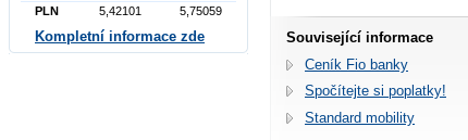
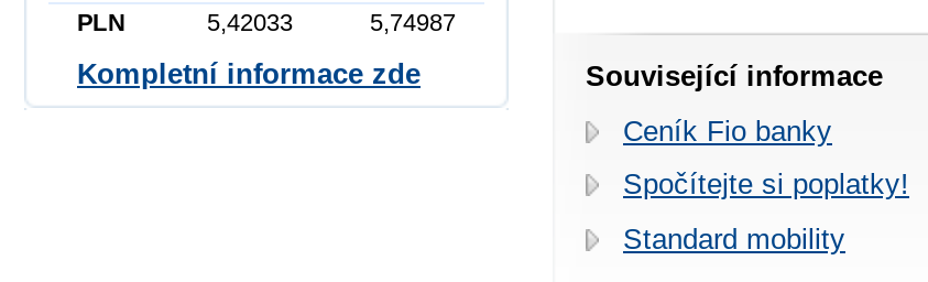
- 5,42101
+ 5,42033

- 5,75059
+ 5,74987
